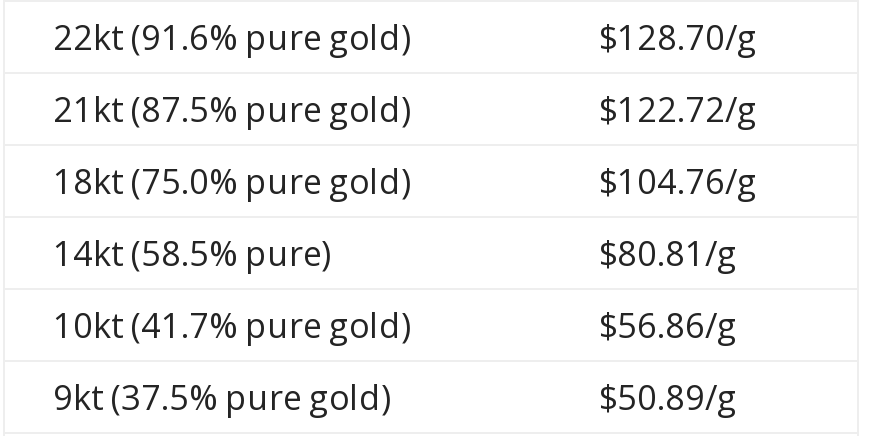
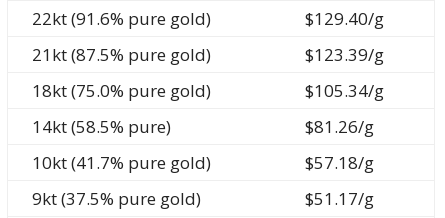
- $128.70/g
+ $129.40/g

- $122.72/g
+ $123.39/g

- $104.76/g
+ $105.34/g

- $80.81/g
+ $81.26/g

- $56.86/g
+ $57.18/g

- $50.89/g
+ $51.17/g
